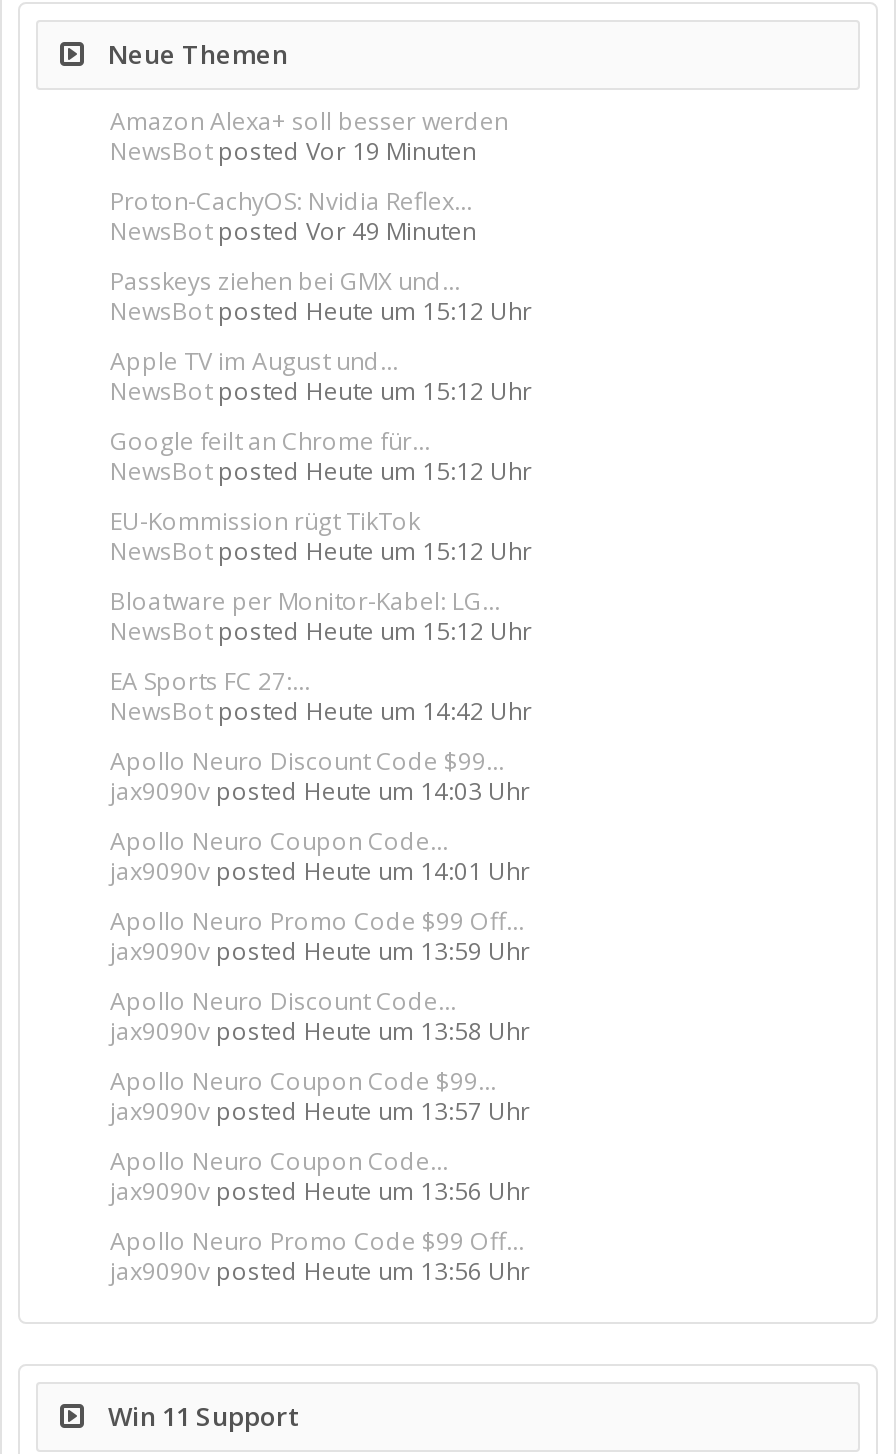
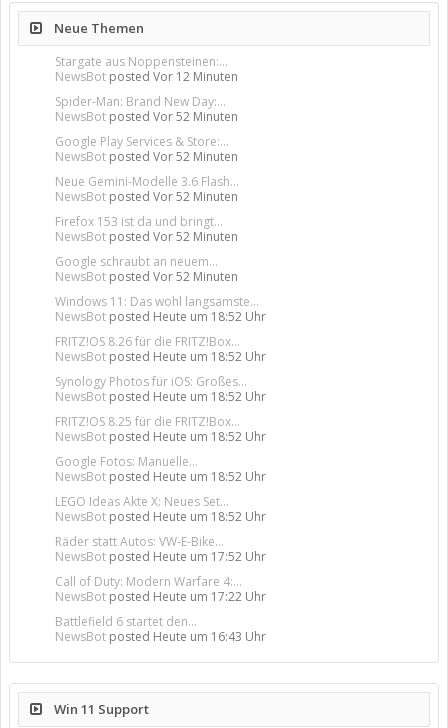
- Amazon Alexa+ soll besser werden
- NewsBot posted Vor 19 Minuten
+ Stargate aus Noppensteinen:...
+ NewsBot posted Vor 12 Minuten

- Proton-CachyOS: Nvidia Reflex...
- NewsBot posted Vor 49 Minuten
+ Spider-Man: Brand New Day:...
+ NewsBot posted Vor 52 Minuten

- Passkeys ziehen bei GMX und...
- NewsBot posted Heute um 15:12 Uhr
+ Google Play Services & Store:...
+ NewsBot posted Vor 52 Minuten

- Apple TV im August und...
- NewsBot posted Heute um 15:12 Uhr
+ Neue Gemini-Modelle 3.6 Flash...
+ NewsBot posted Vor 52 Minuten

- Google feilt an Chrome für...
- NewsBot posted Heute um 15:12 Uhr
+ Firefox 153 ist da und bringt...
+ NewsBot posted Vor 52 Minuten

- EU-Kommission rügt TikTok
- NewsBot posted Heute um 15:12 Uhr
+ Google schraubt an neuem...
+ NewsBot posted Vor 52 Minuten

- Bloatware per Monitor-Kabel: LG...
- NewsBot posted Heute um 15:12 Uhr
+ Windows 11: Das wohl langsamste...
+ NewsBot posted Heute um 18:52 Uhr

- EA Sports FC 27:...
- NewsBot posted Heute um 14:42 Uhr
+ FRITZ!OS 8.26 für die FRITZ!Box...
+ NewsBot posted Heute um 18:52 Uhr

- Apollo Neuro Discount Code $99...
- jax9090v posted Heute um 14:03 Uhr
+ Synology Photos für iOS: Großes...
+ NewsBot posted Heute um 18:52 Uhr

- Apollo Neuro Coupon Code...
- jax9090v posted Heute um 14:01 Uhr
+ FRITZ!OS 8.25 für die FRITZ!Box...
+ NewsBot posted Heute um 18:52 Uhr

- Apollo Neuro Promo Code $99 Off...
- jax9090v posted Heute um 13:59 Uhr
+ Google Fotos: Manuelle...
+ NewsBot posted Heute um 18:52 Uhr

- Apollo Neuro Discount Code...
- jax9090v posted Heute um 13:58 Uhr
+ LEGO Ideas Akte X: Neues Set...
+ NewsBot posted Heute um 18:52 Uhr

- Apollo Neuro Coupon Code $99...
- jax9090v posted Heute um 13:57 Uhr
+ Räder statt Autos: VW‑E‑Bike...
+ NewsBot posted Heute um 17:52 Uhr

- Apollo Neuro Coupon Code...
- jax9090v posted Heute um 13:56 Uhr
+ Call of Duty: Modern Warfare 4:...
+ NewsBot posted Heute um 17:22 Uhr

- Apollo Neuro Promo Code $99 Off...
- jax9090v posted Heute um 13:56 Uhr
+ Battlefield 6 startet den...
+ NewsBot posted Heute um 16:43 Uhr
